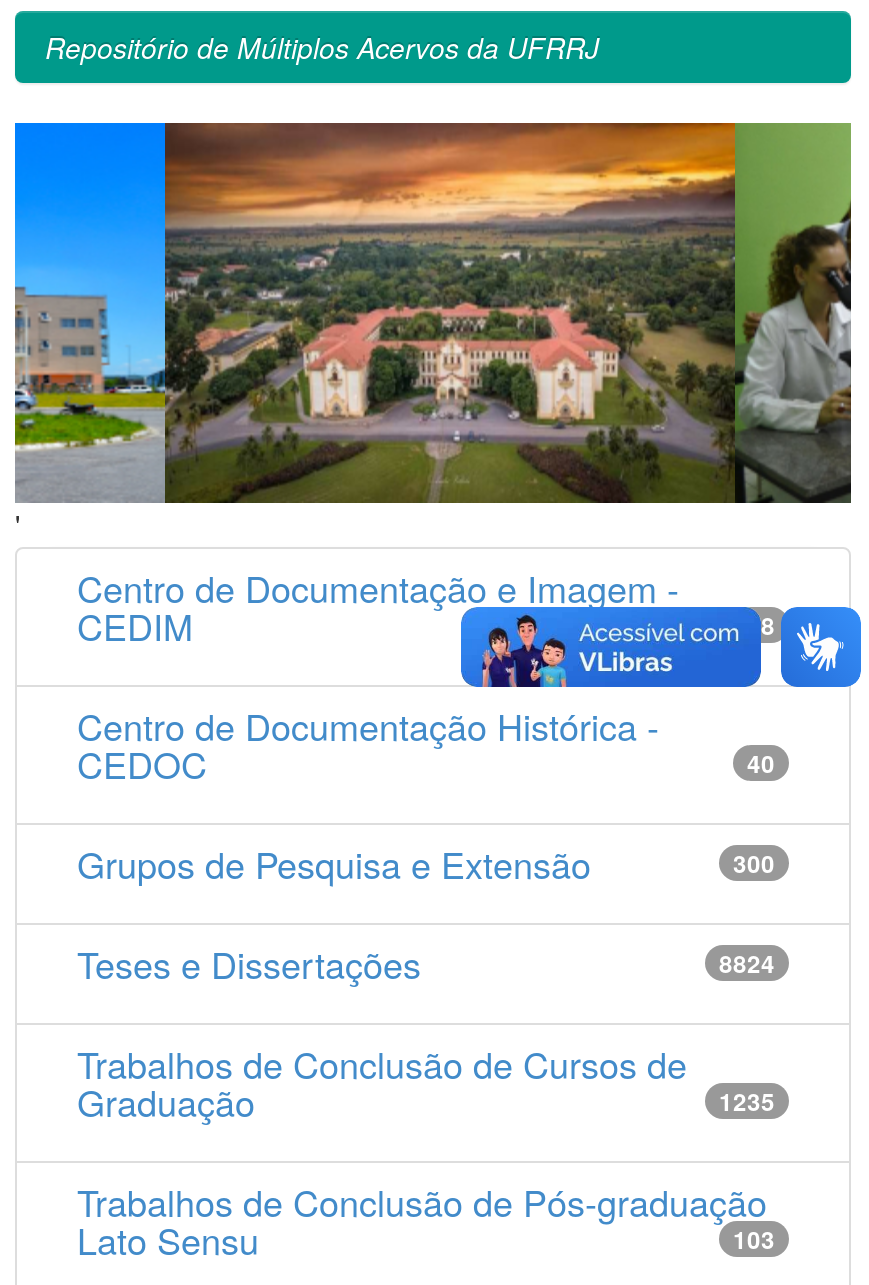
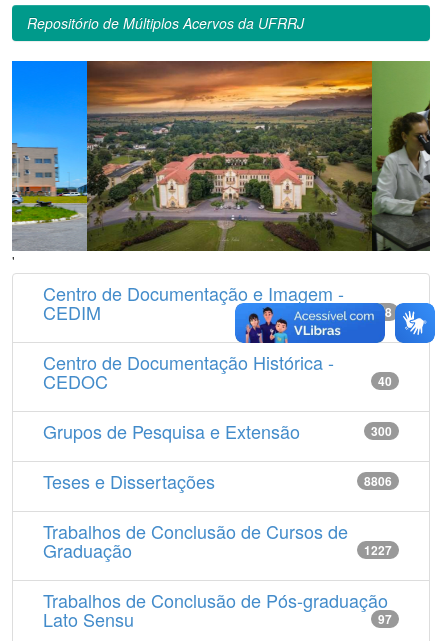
- 8824
+ 8806

- 1235
+ 1227

- 103
+ 97
